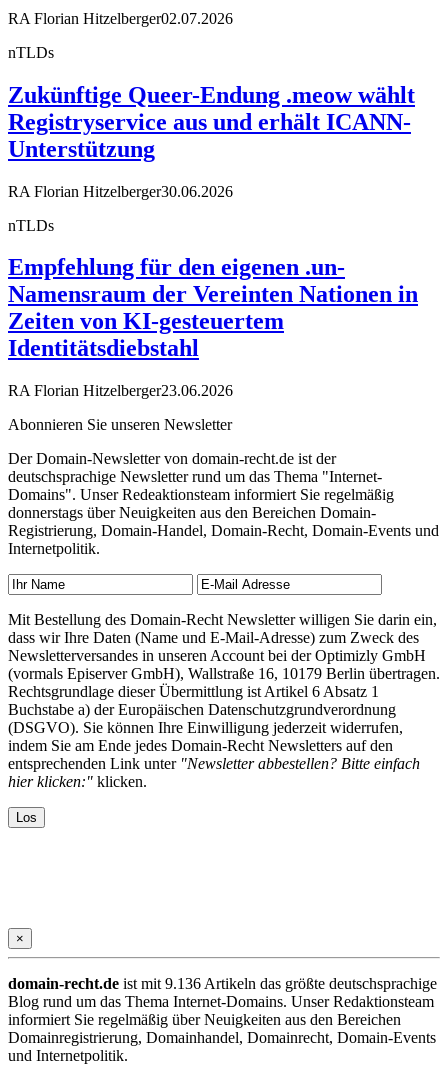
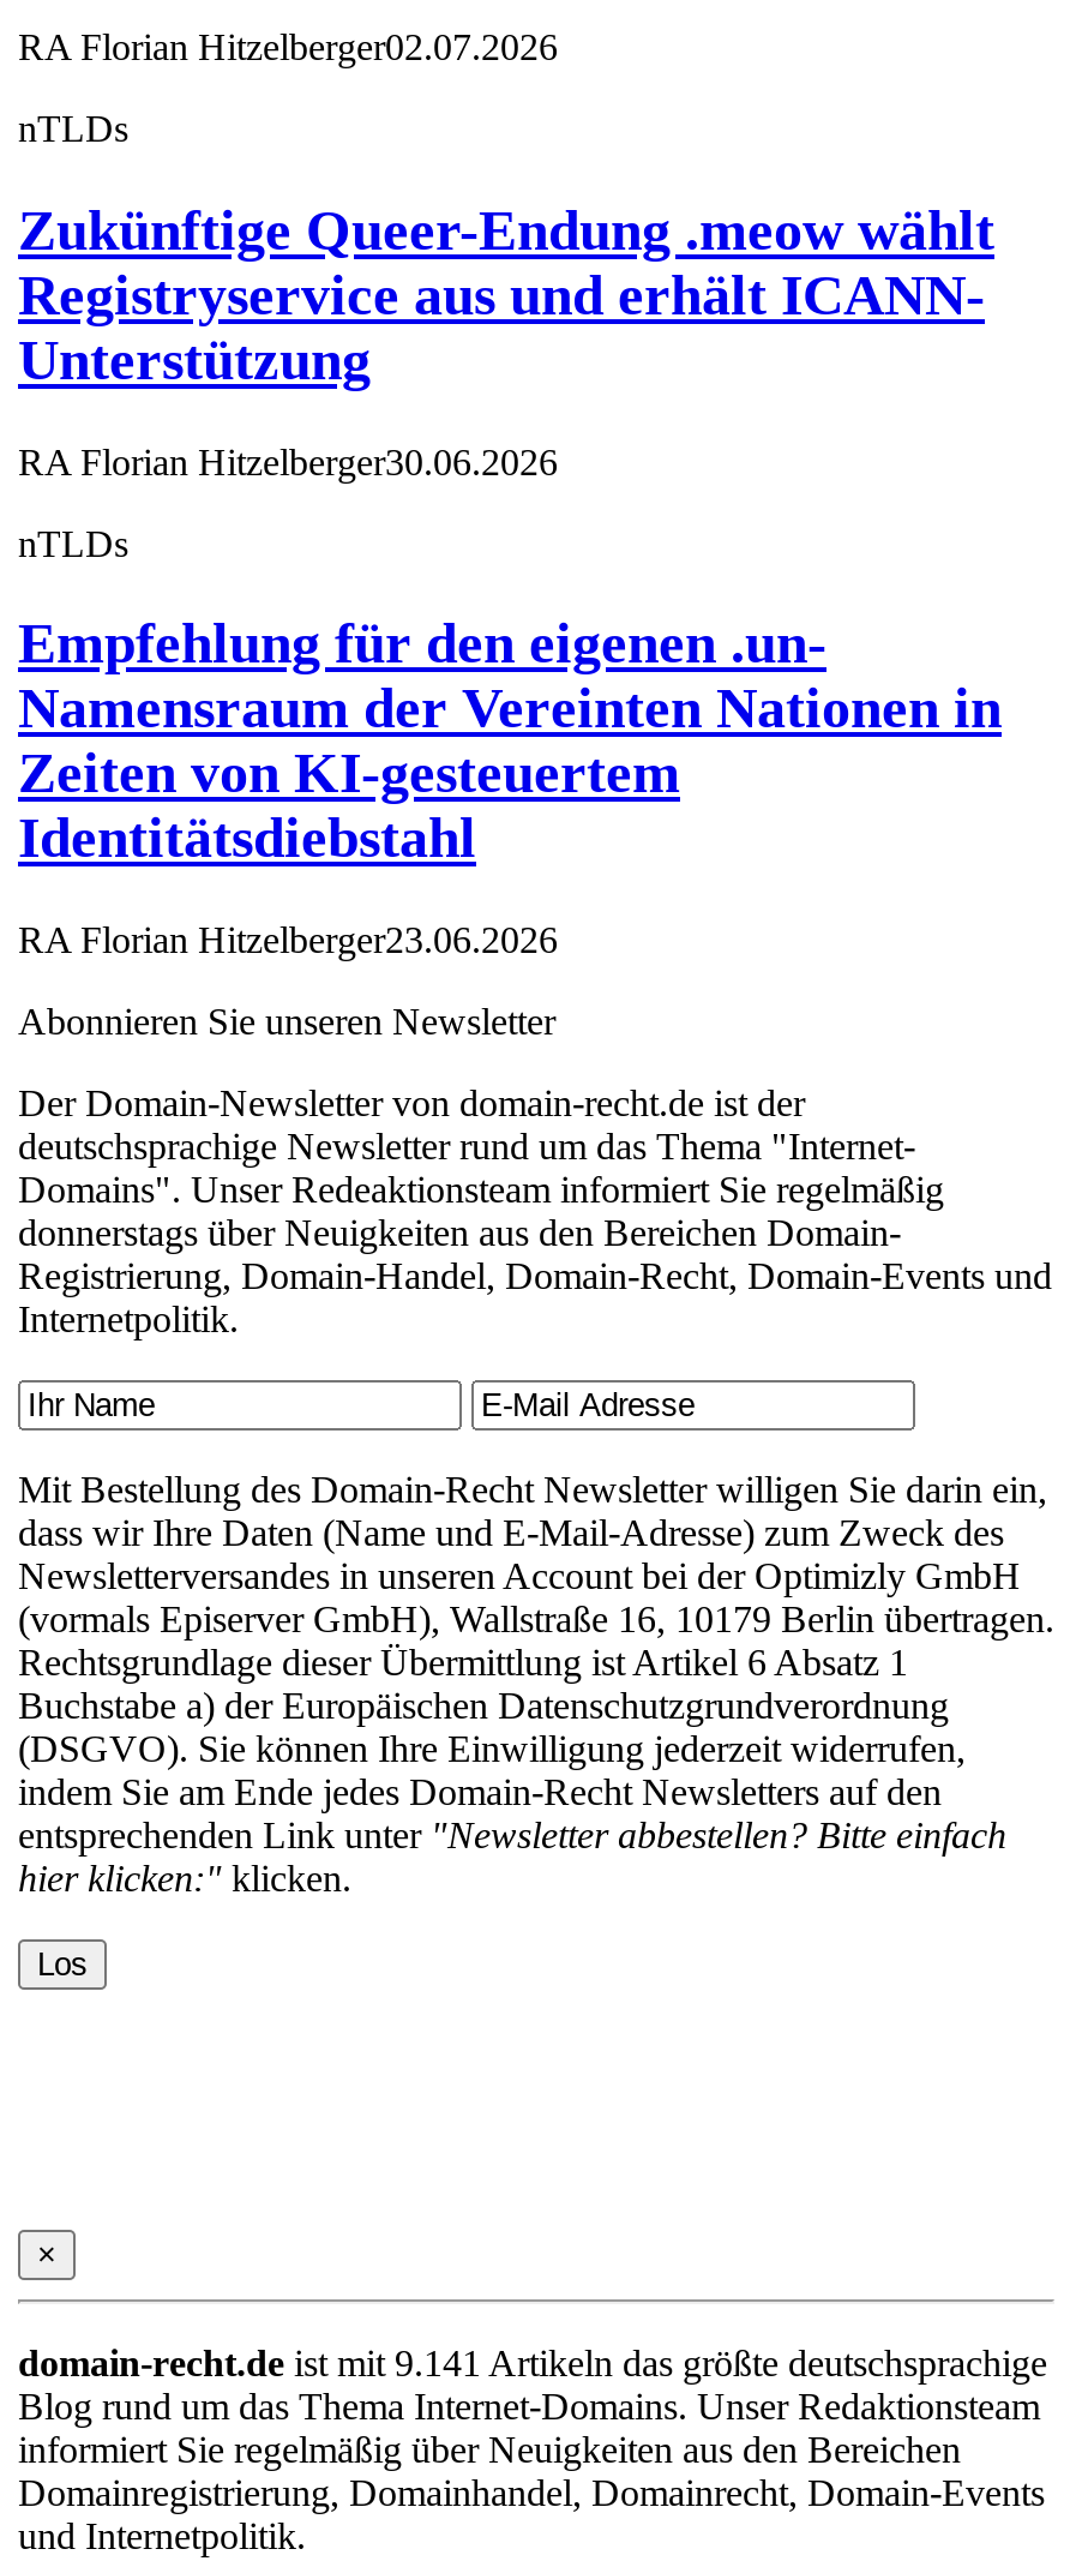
- domain-recht.de ist mit 9.136 Artikeln das größte deutschsprachige
+ domain-recht.de ist mit 9.141 Artikeln das größte deutschsprachige
